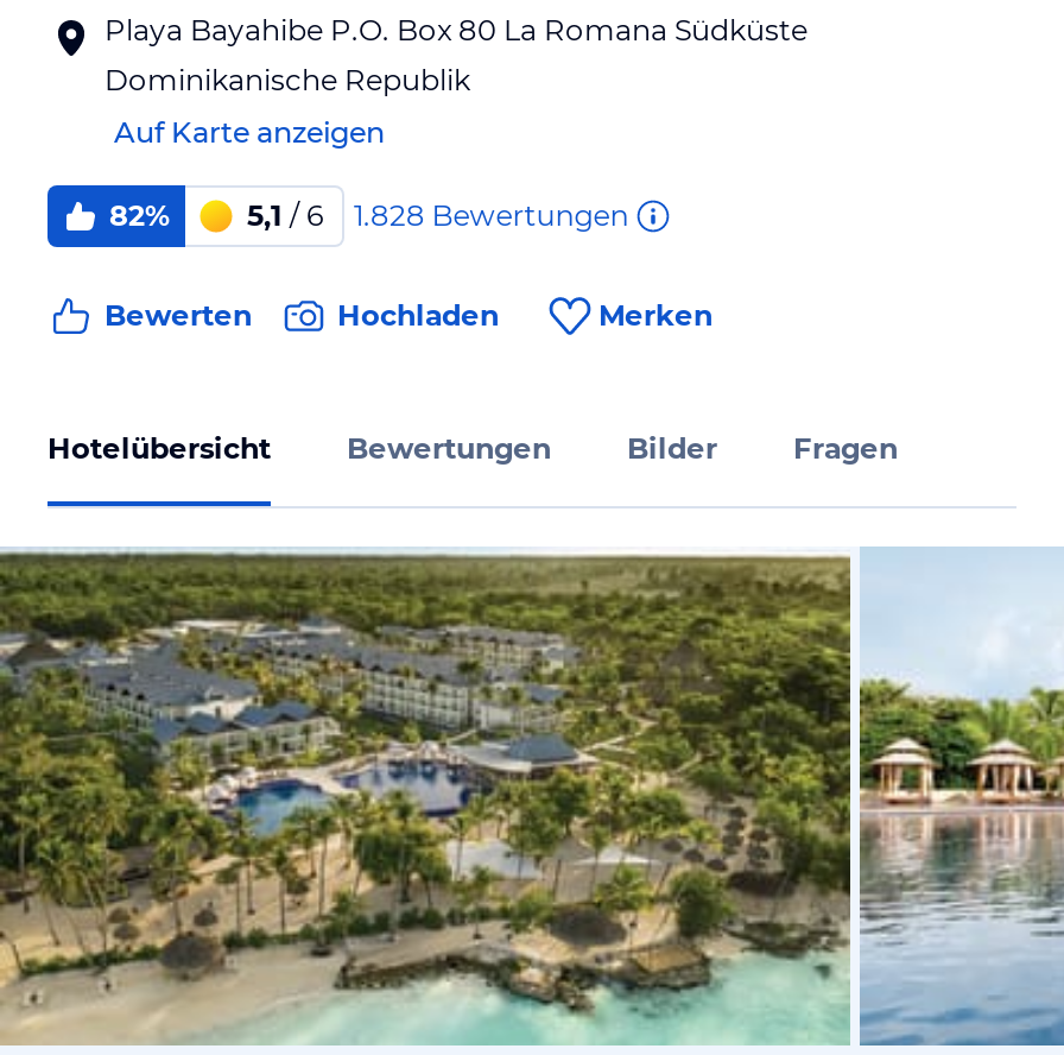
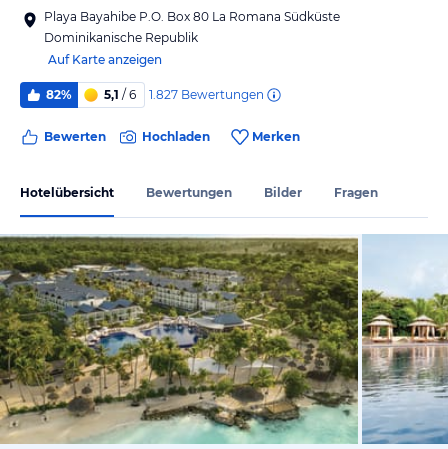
- 5,1 / 6 1.828 Bewertungen
+ 5,1 / 6 1.827 Bewertungen
